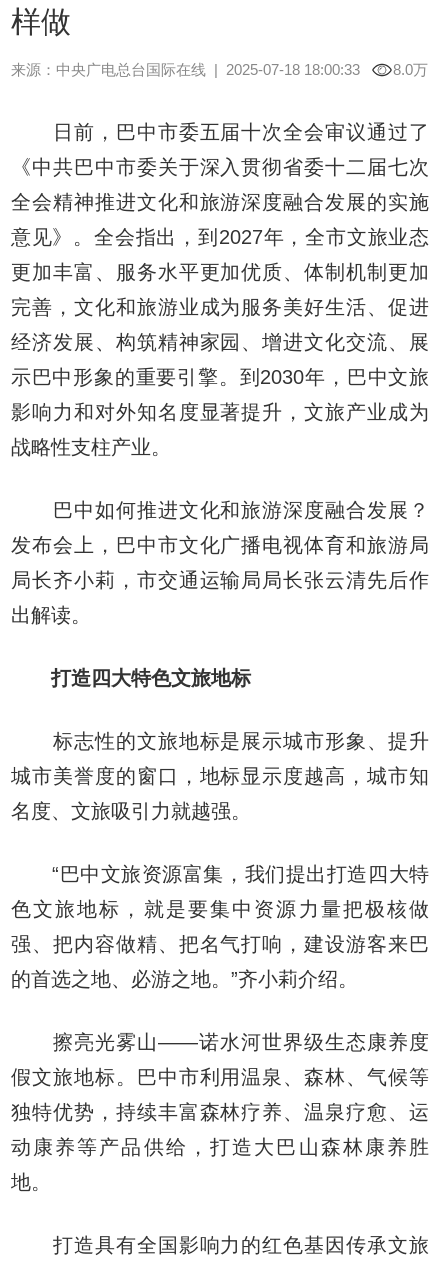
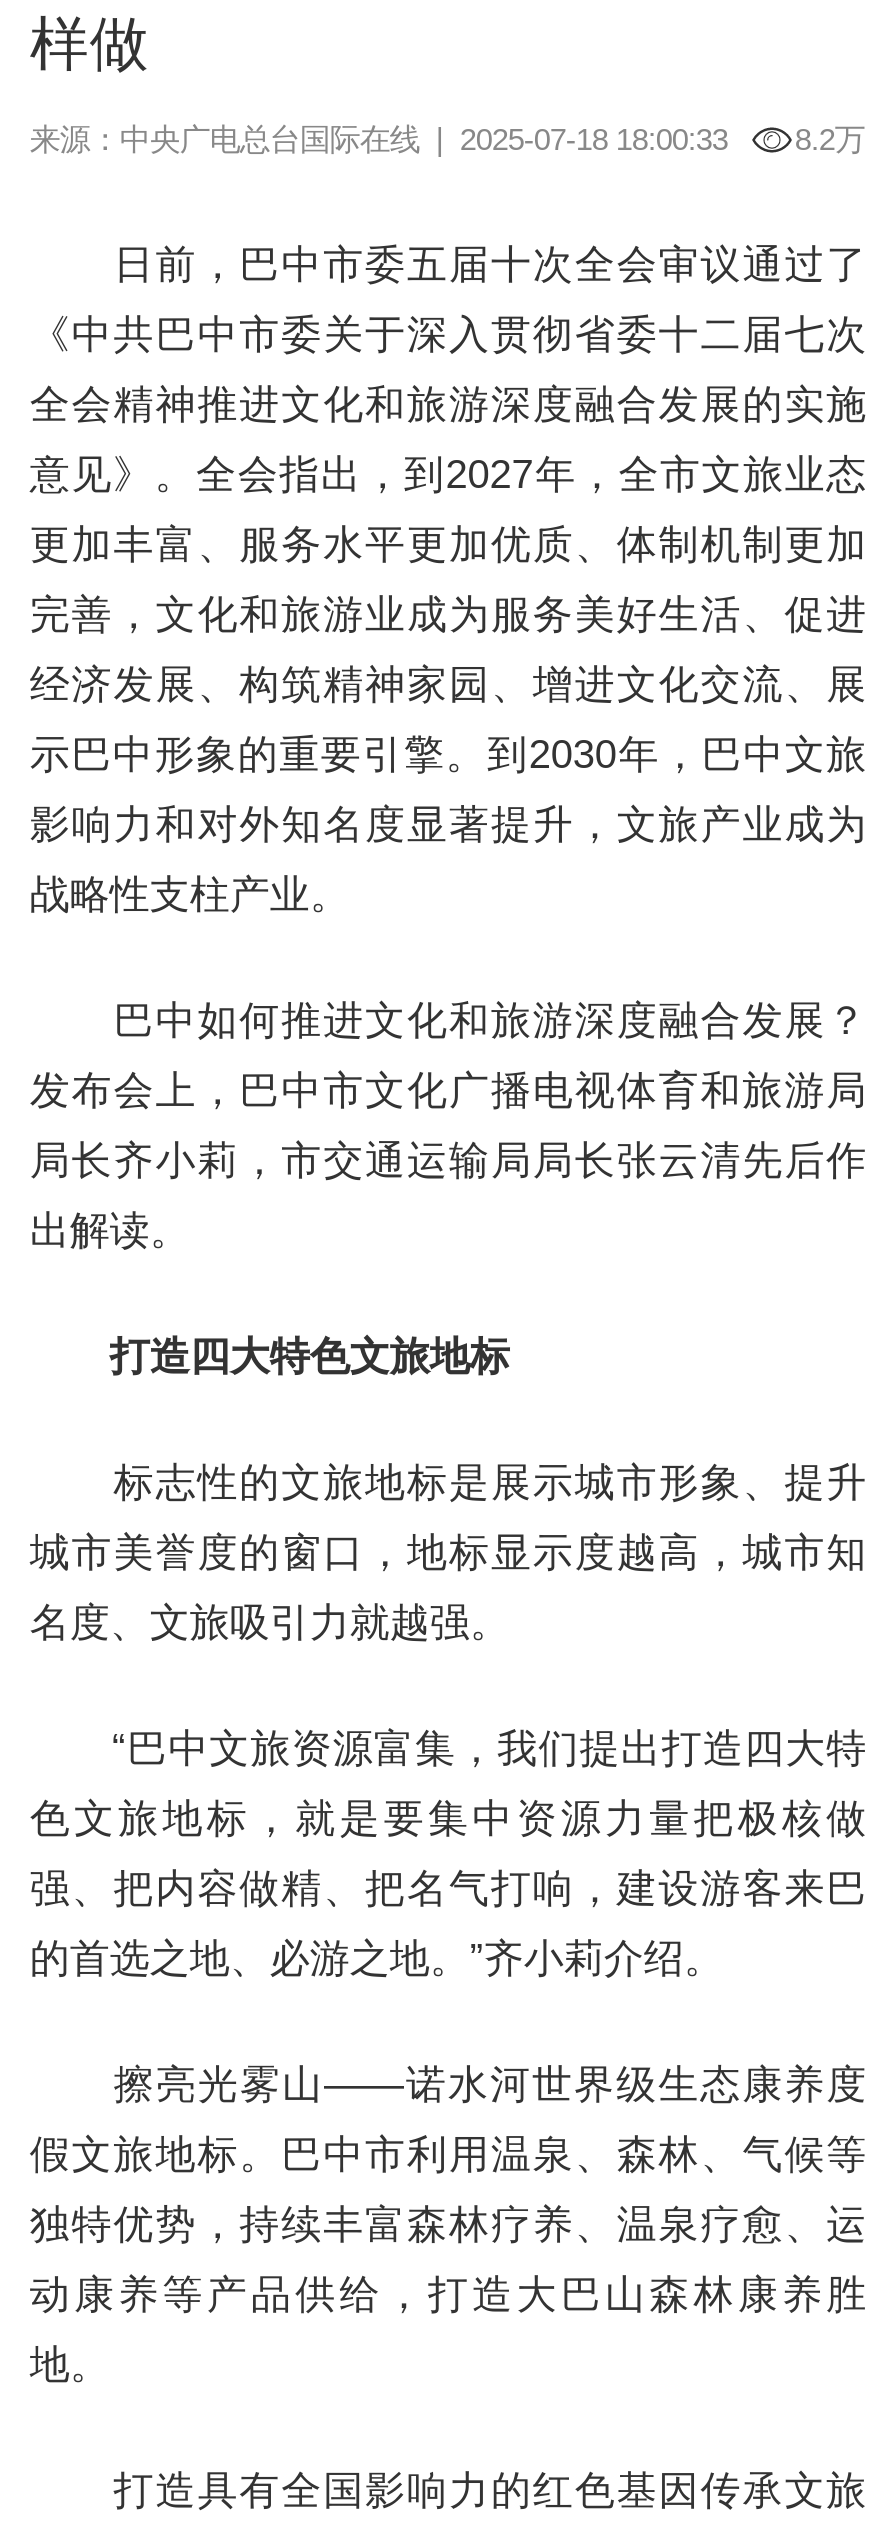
- 8.0万
+ 8.2万
